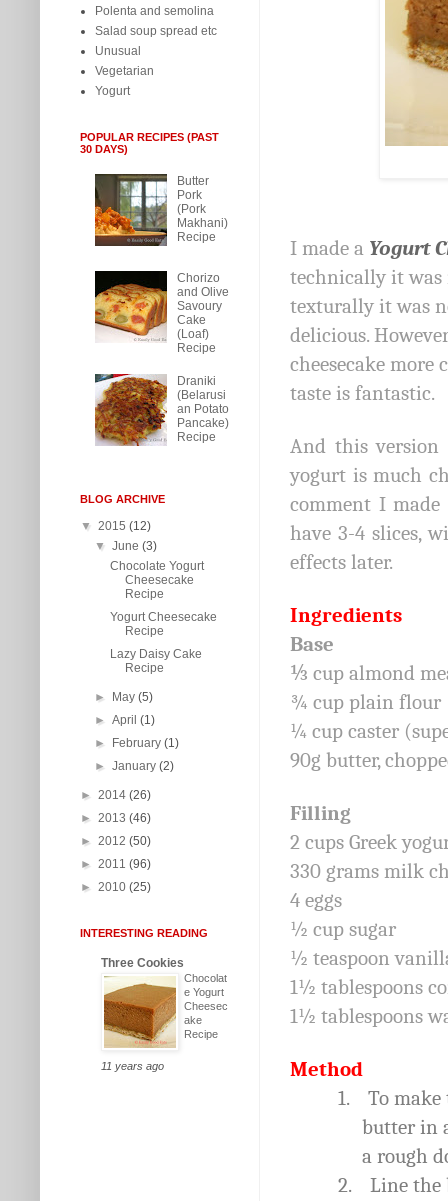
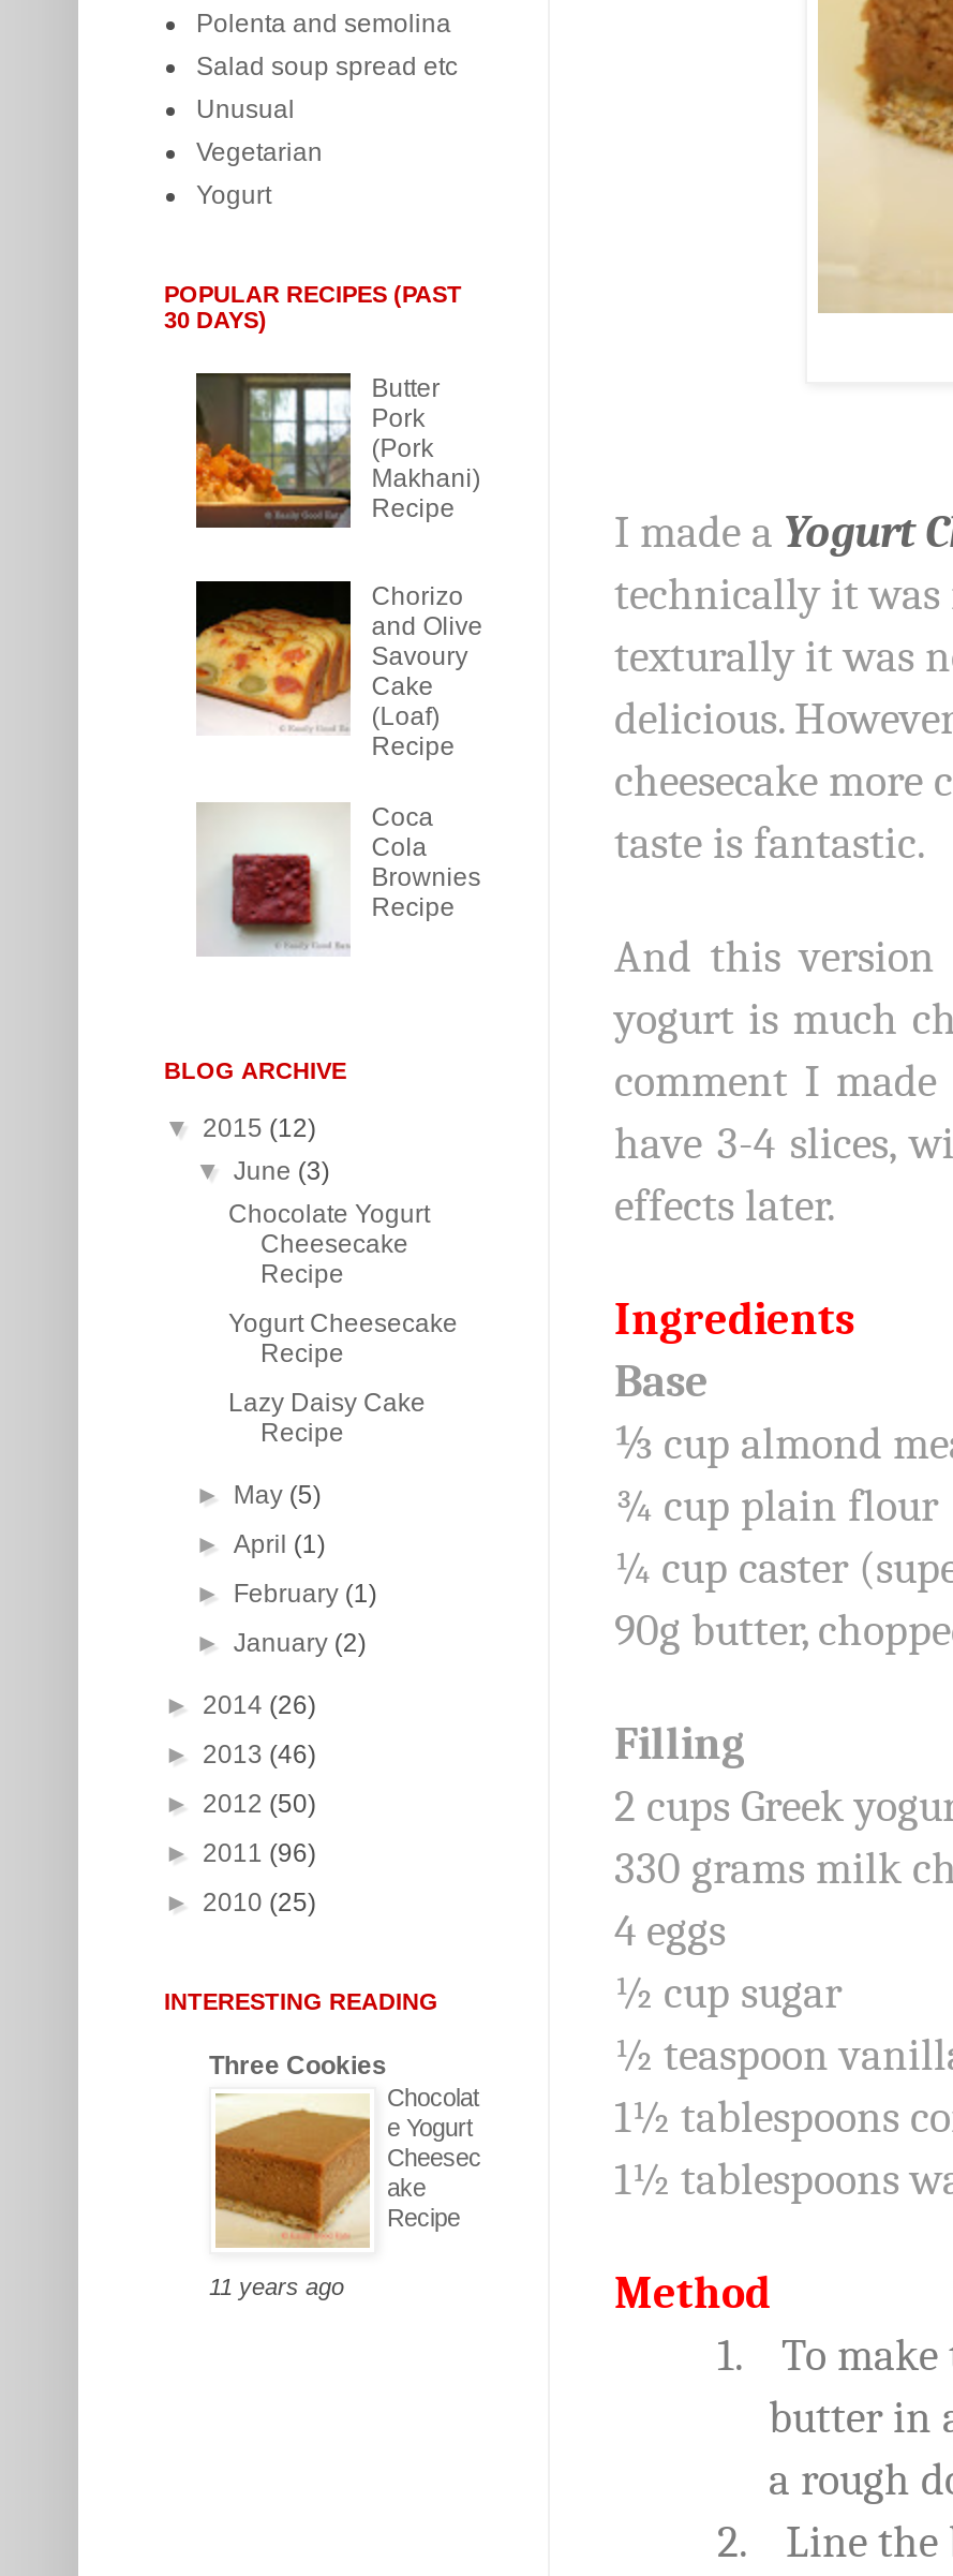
- [image]
- Draniki
- (Belarusi
- an Potato
- Pancake)
+ [image]
+ Coca
+ Cola
+ Brownies
